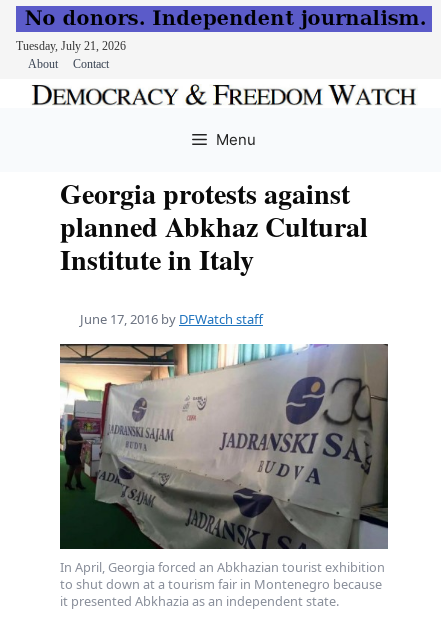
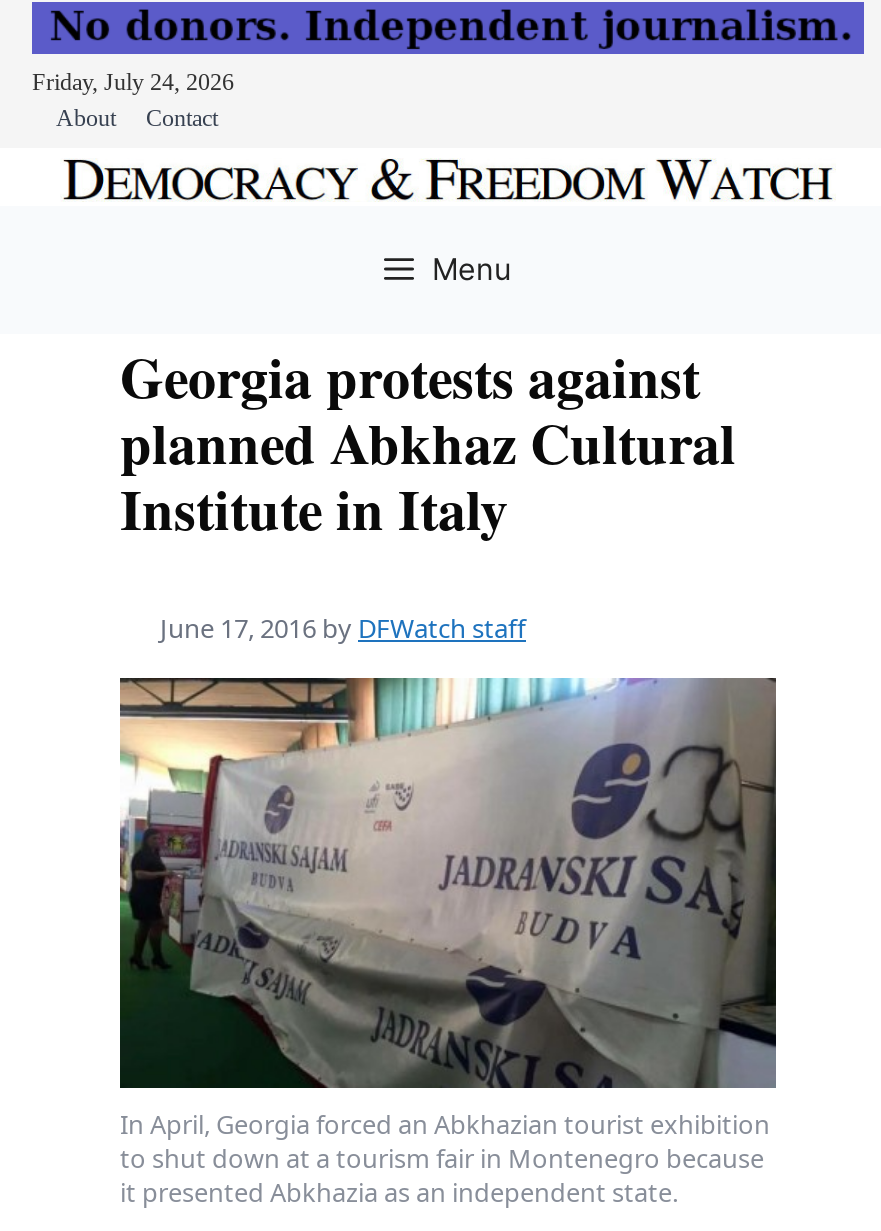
- Tuesday, July 21, 2026
+ Friday, July 24, 2026
